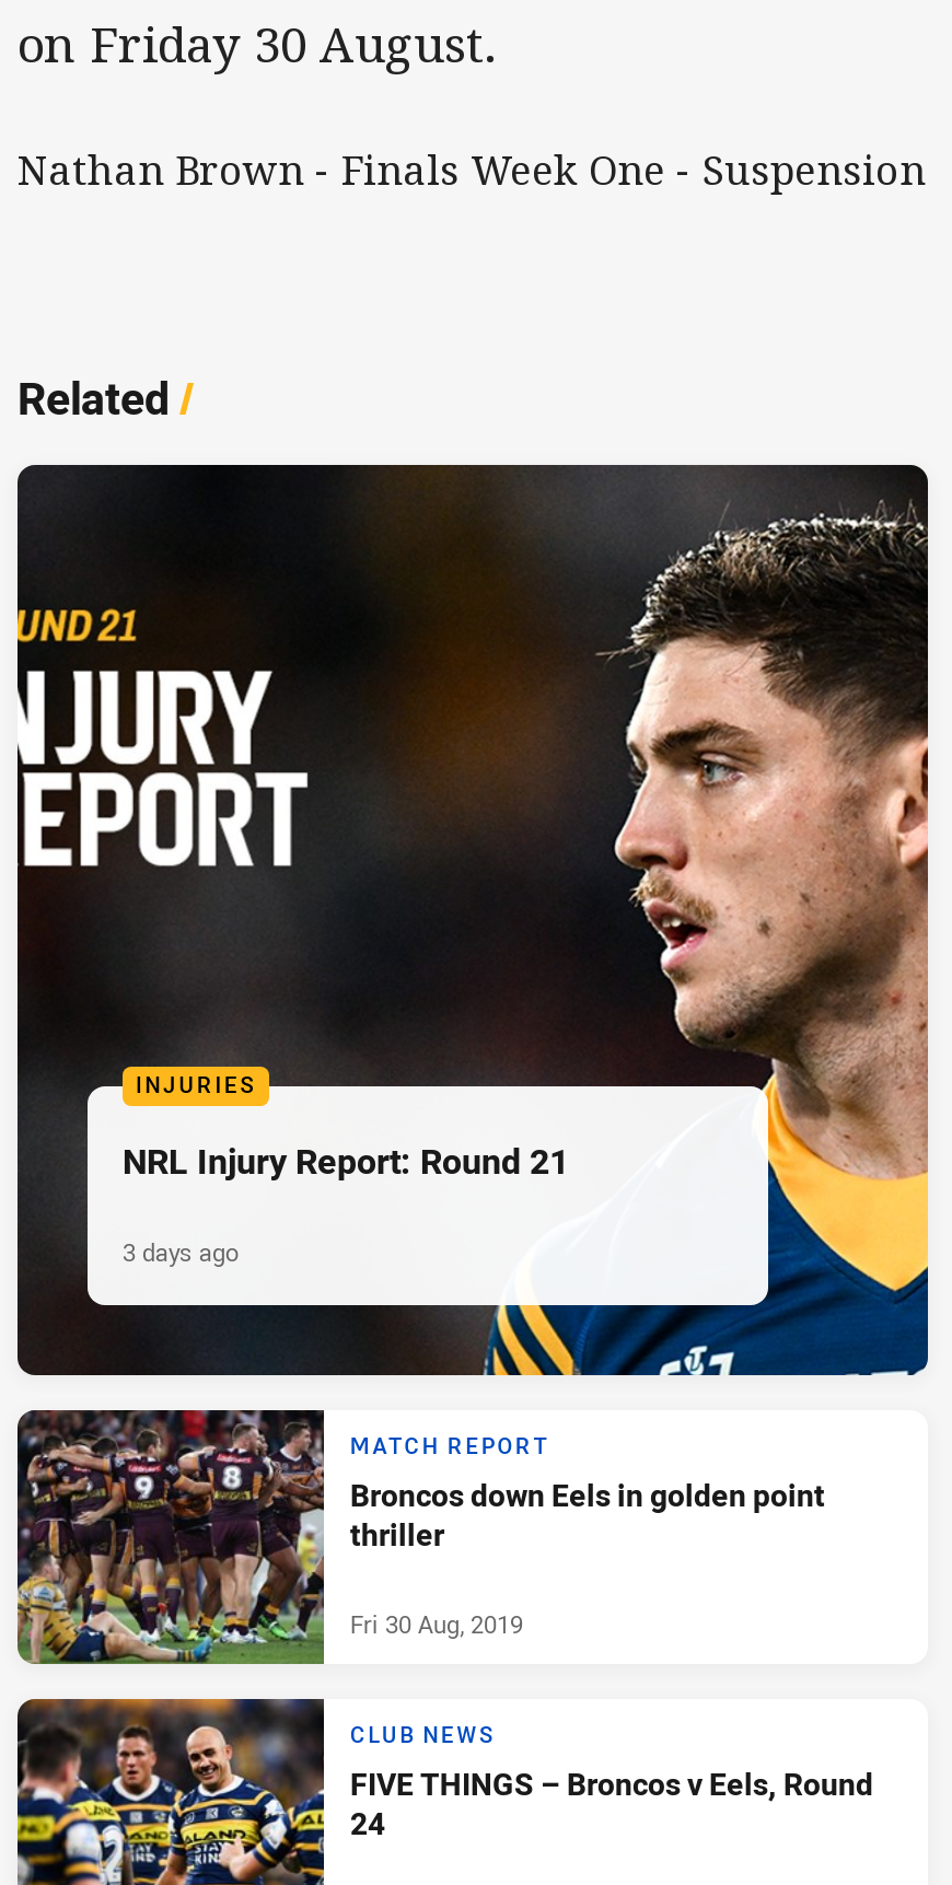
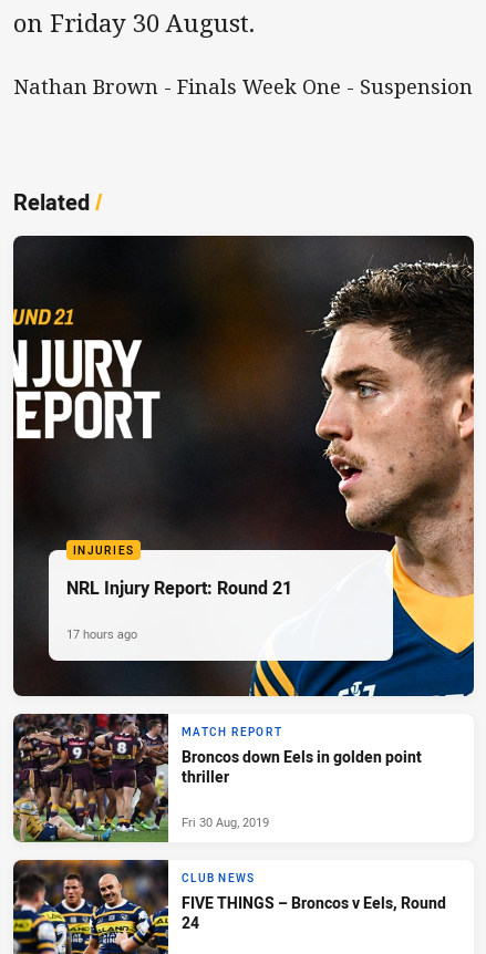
- 3 days ago
+ 17 hours ago
